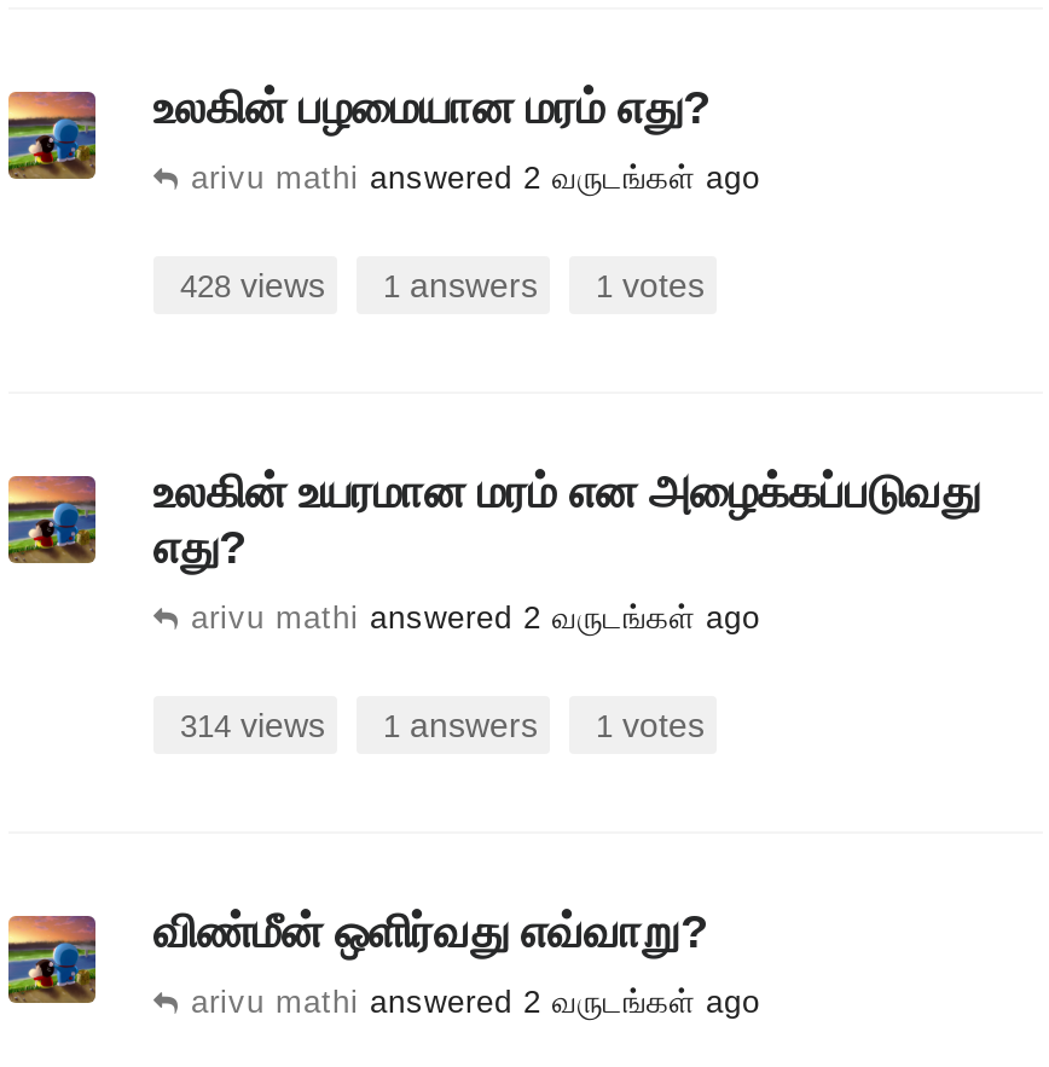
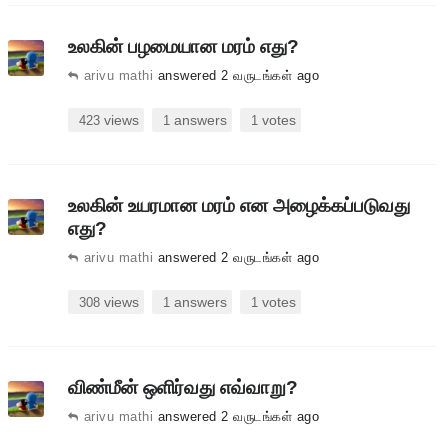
- 428 views 1 answers 1 votes
+ 423 views 1 answers 1 votes

- 314 views 1 answers 1 votes
+ 308 views 1 answers 1 votes
